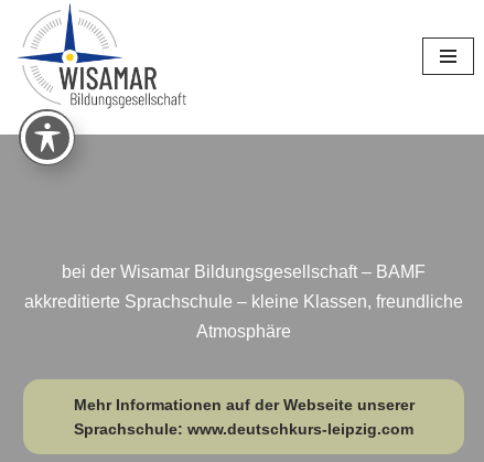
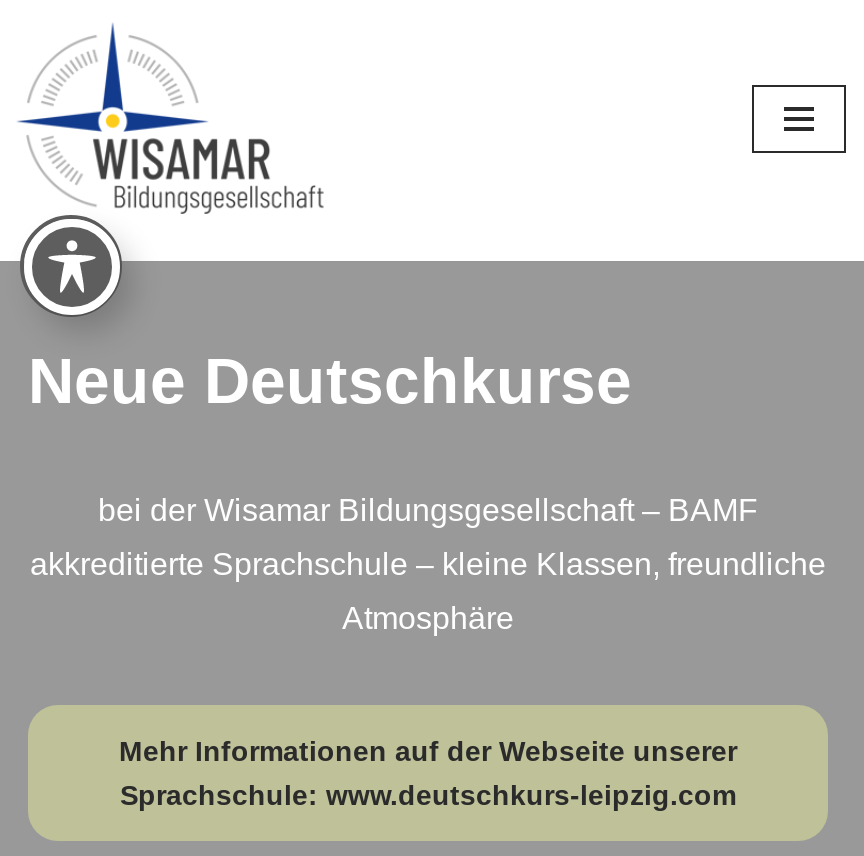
+ Neue Deutschkurse
